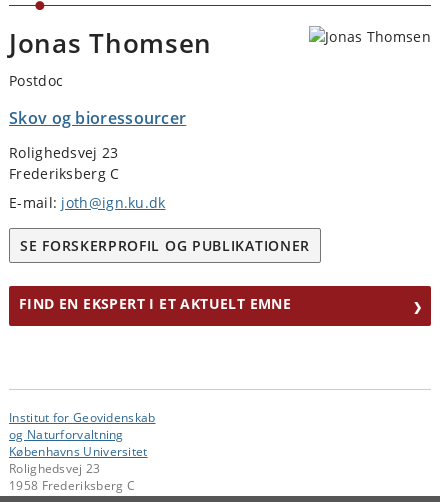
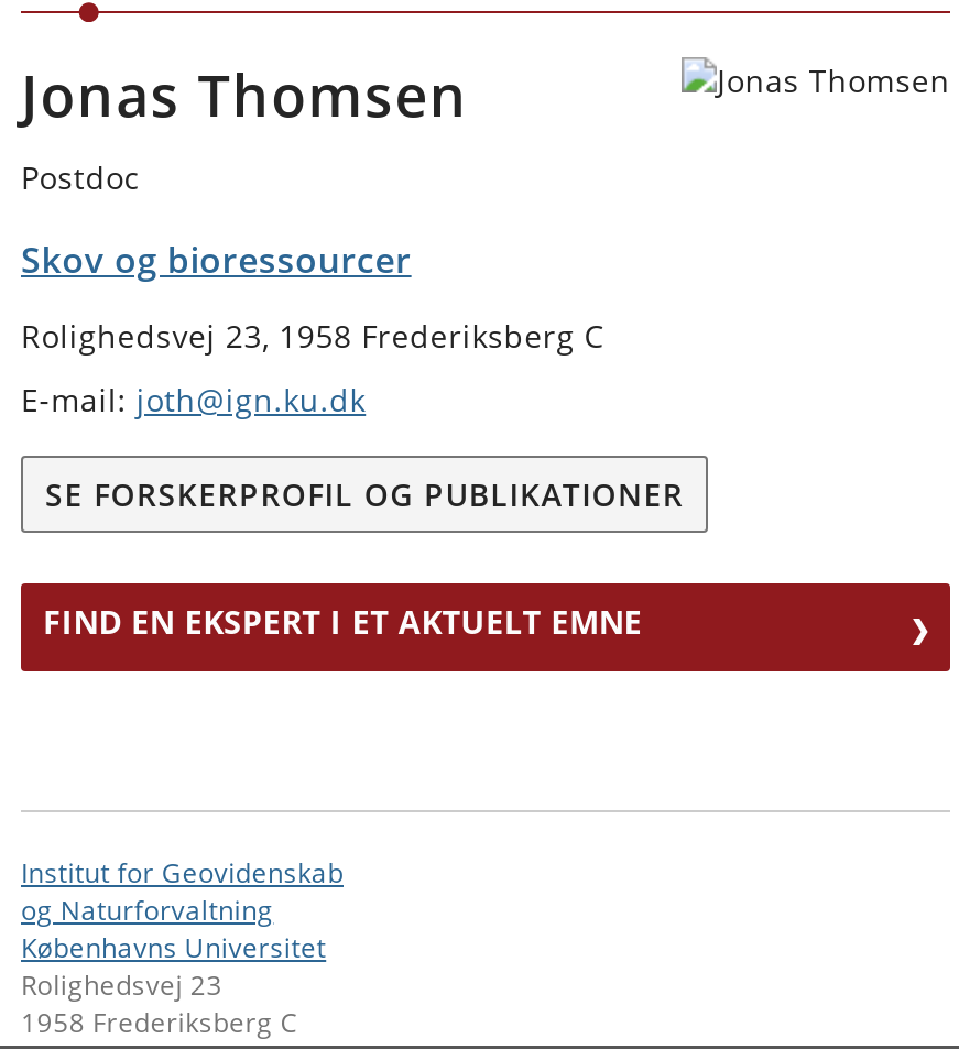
- Rolighedsvej 23
- Frederiksberg C
+ Rolighedsvej 23, 1958 Frederiksberg C
